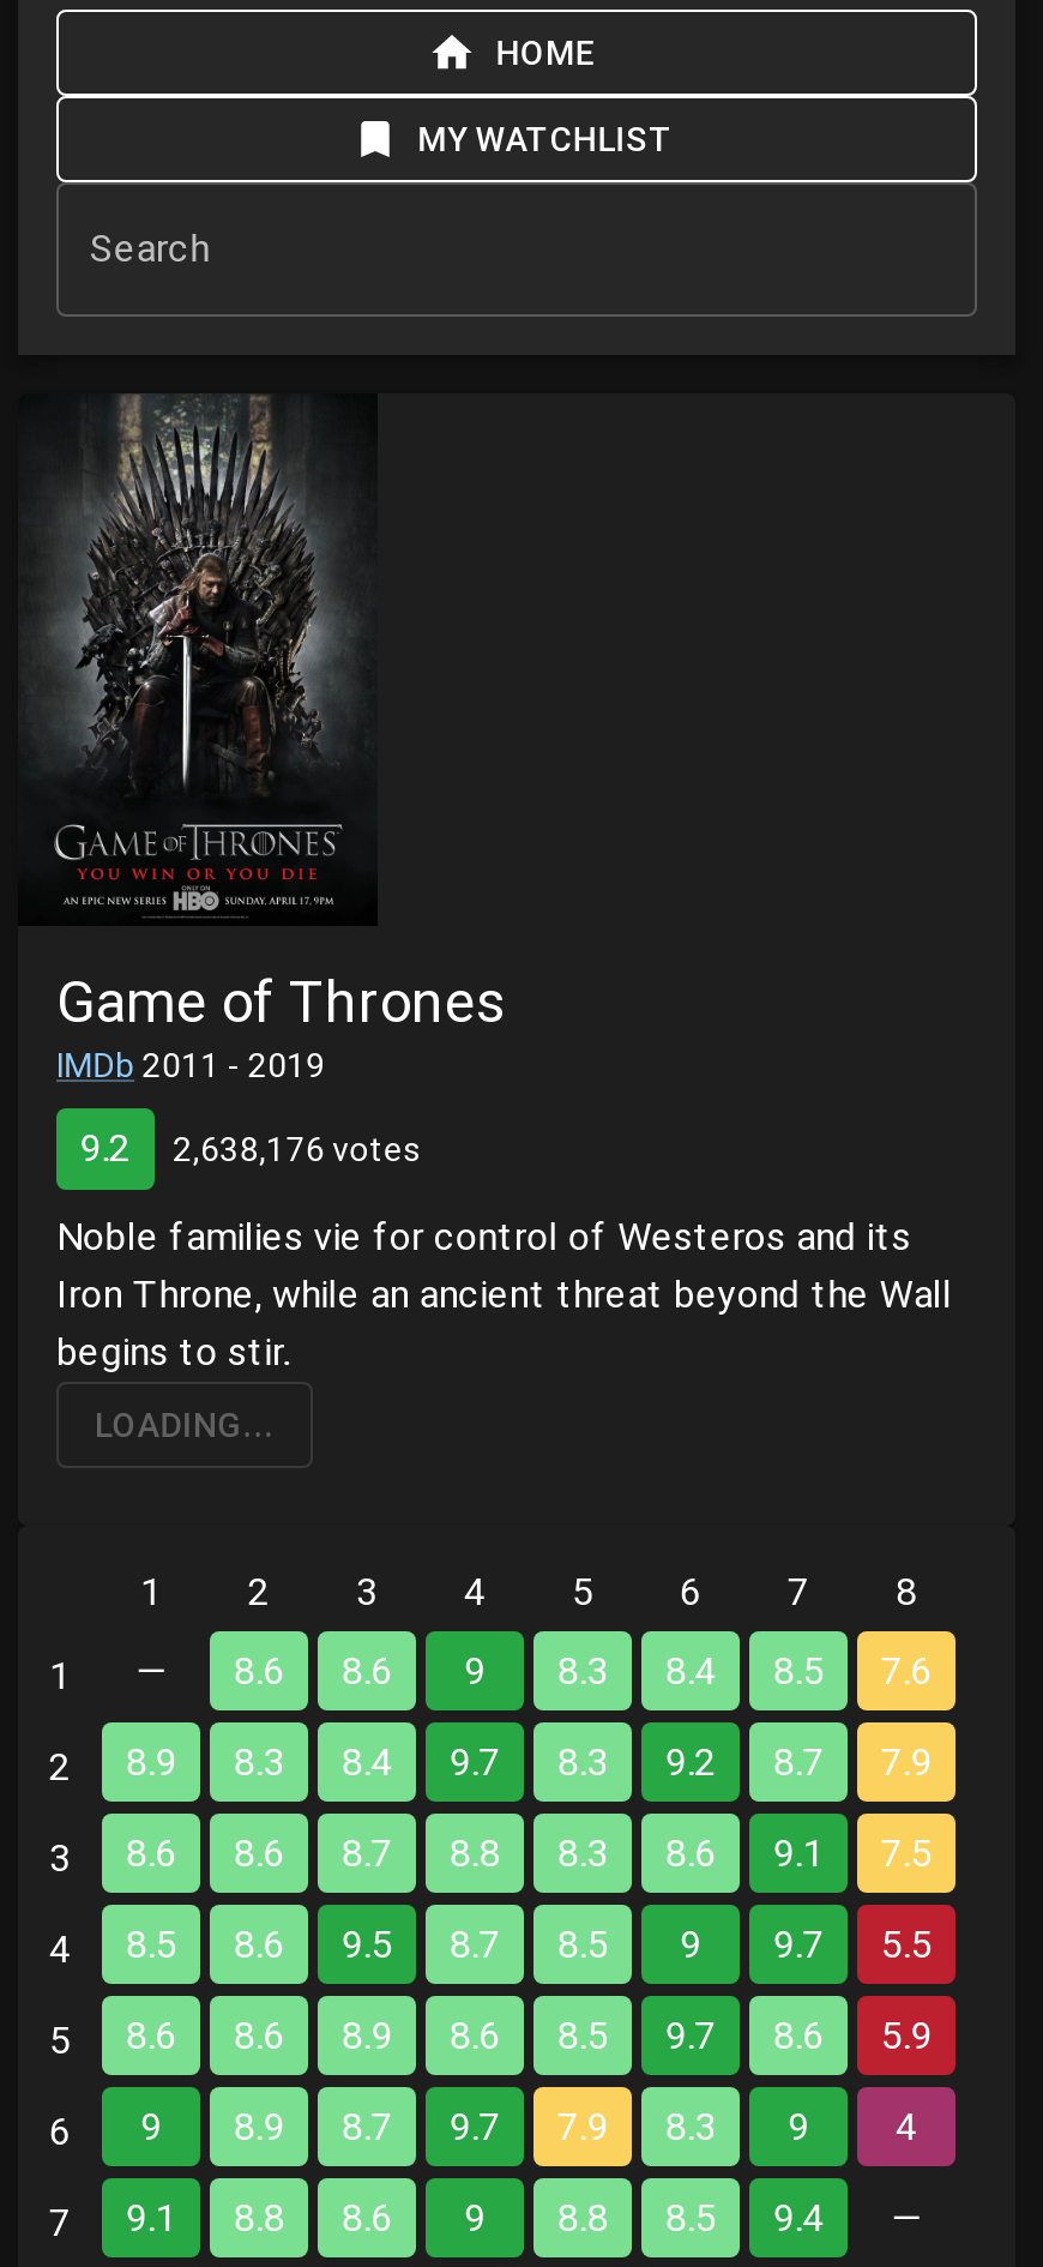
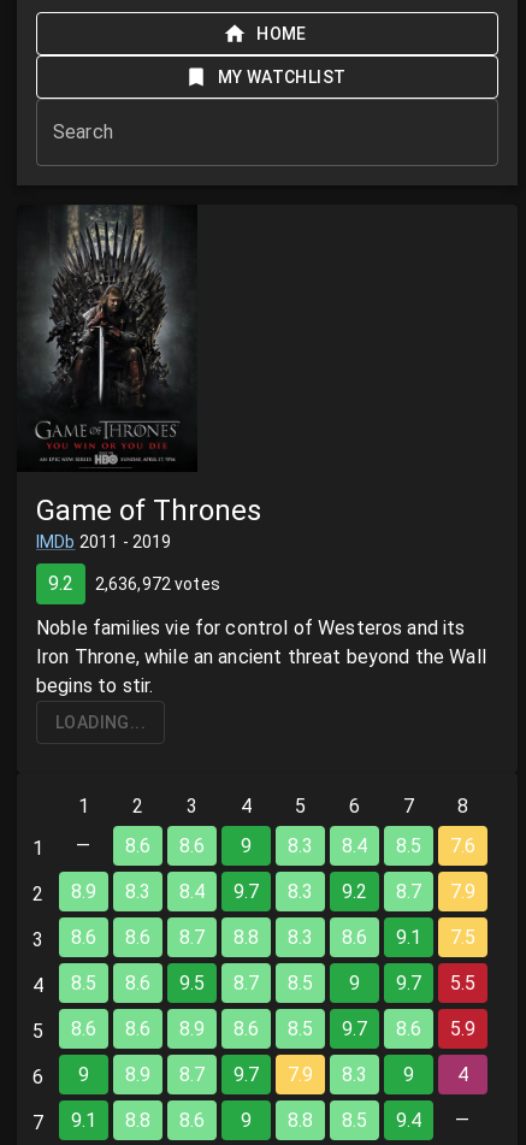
- 9.2 2,638,176 votes
+ 9.2 2,636,972 votes
